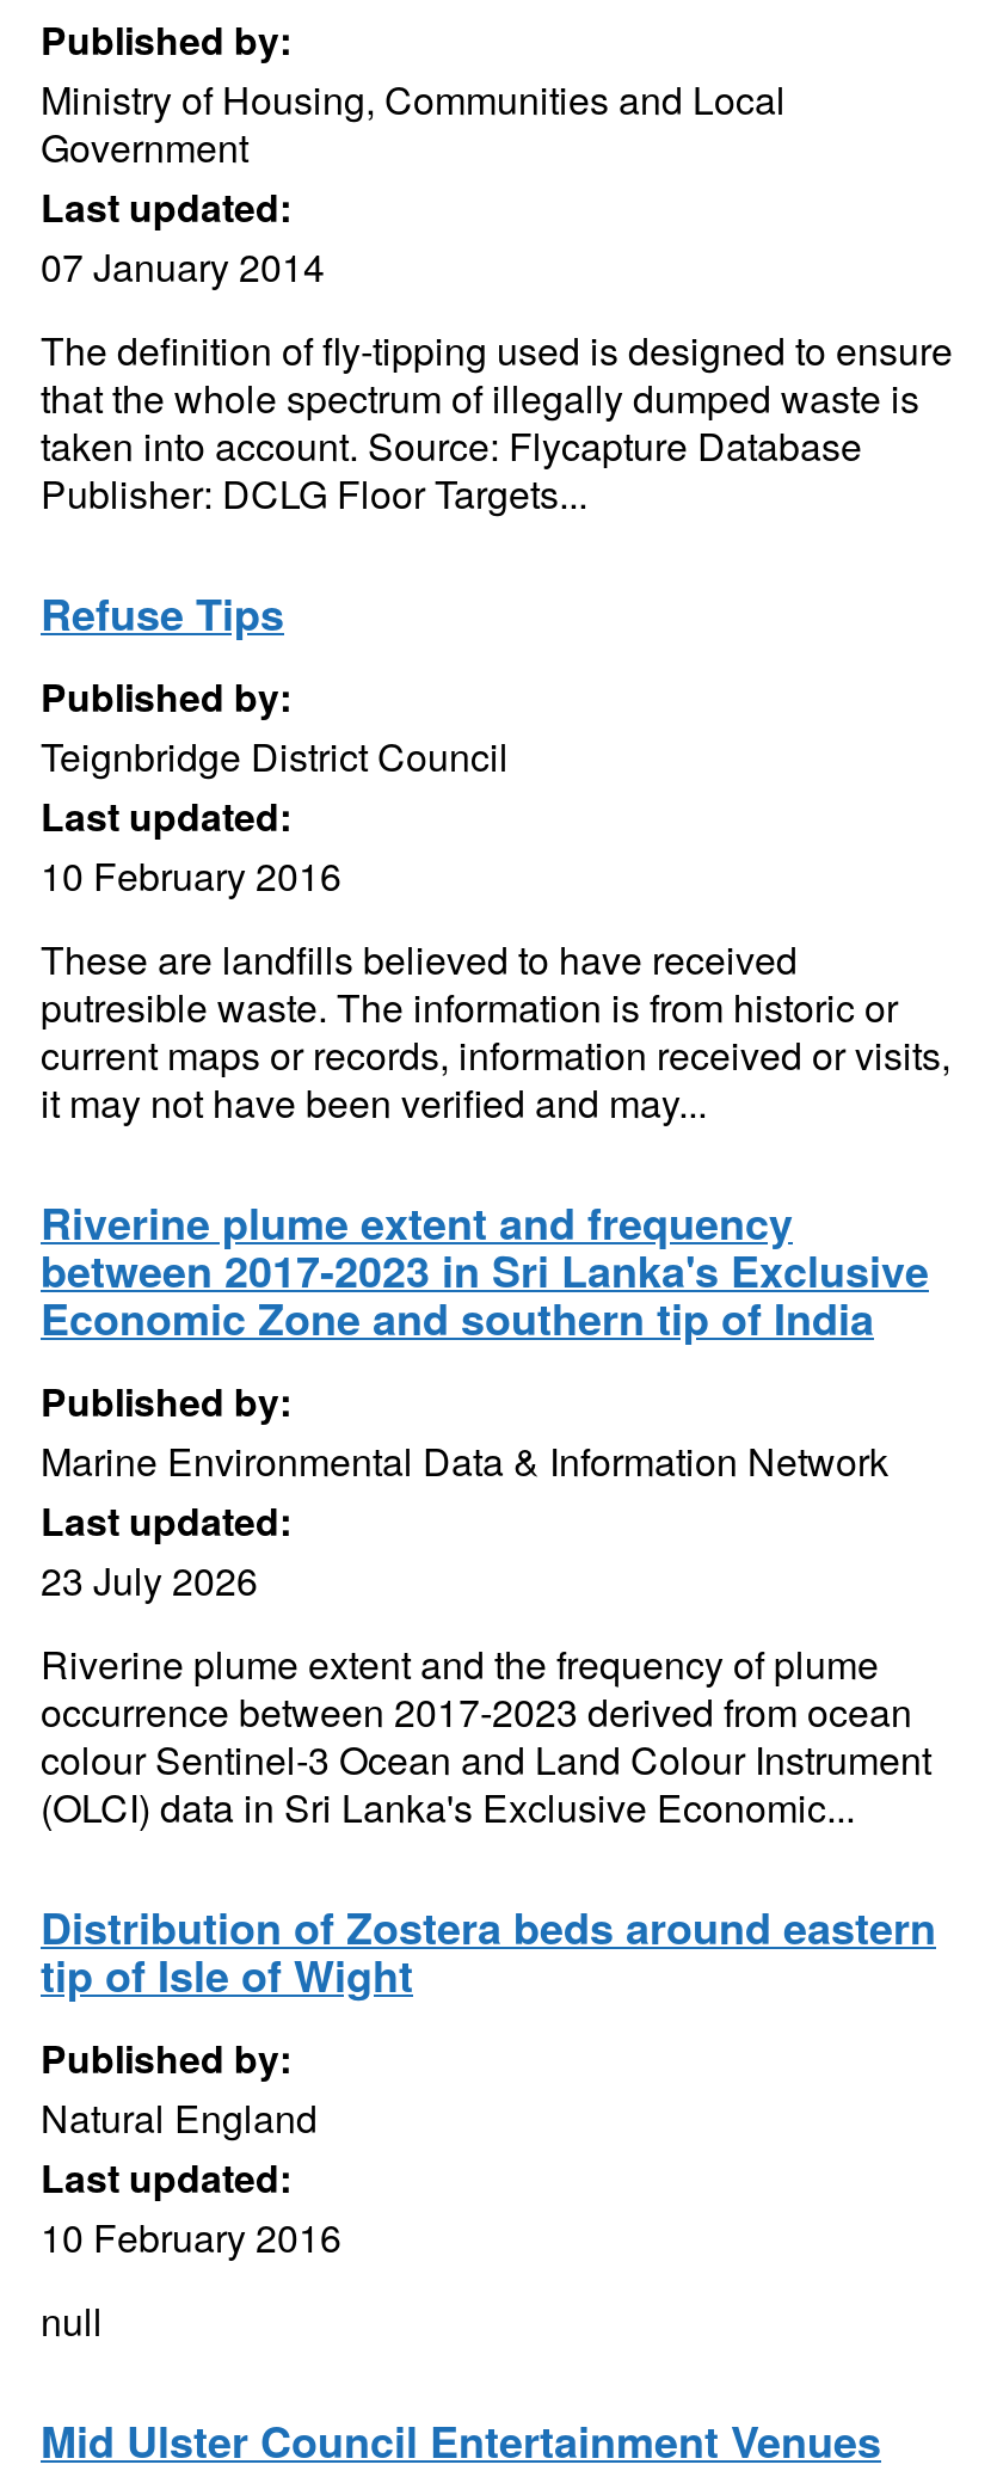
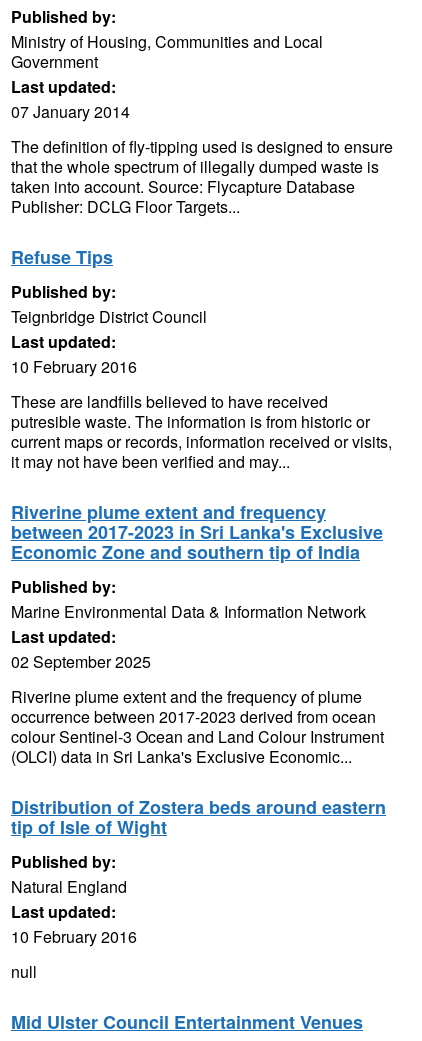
- 23 July 2026
+ 02 September 2025
